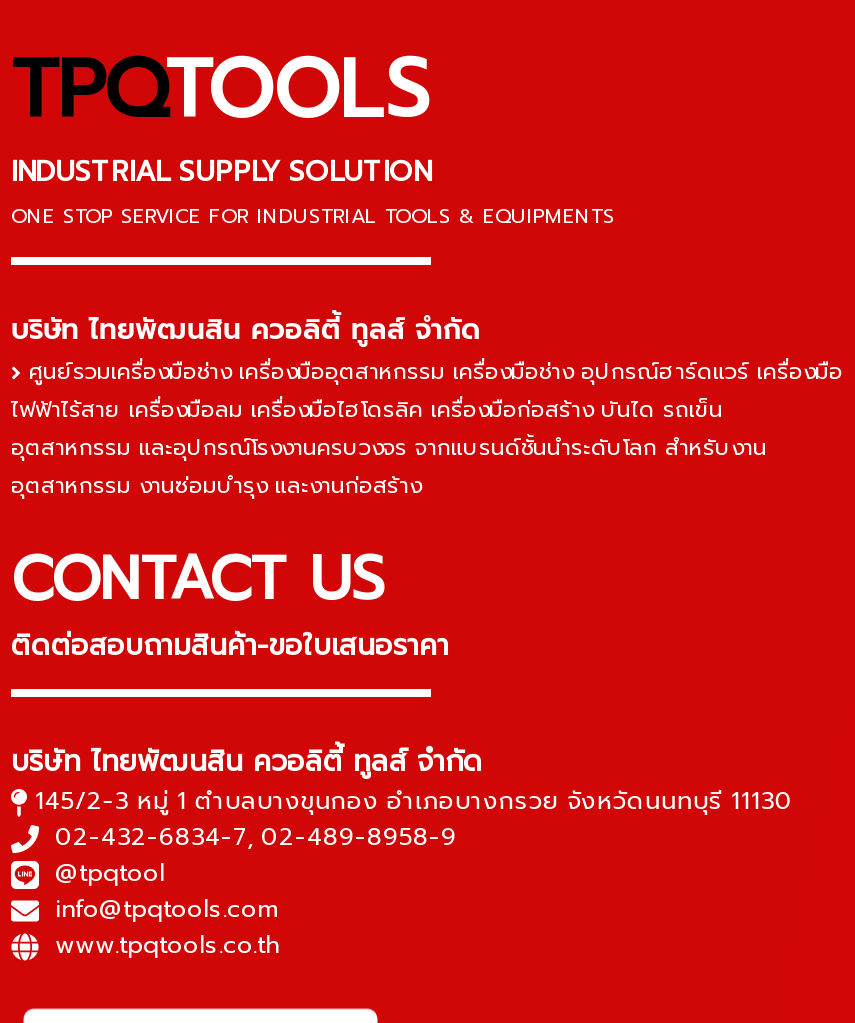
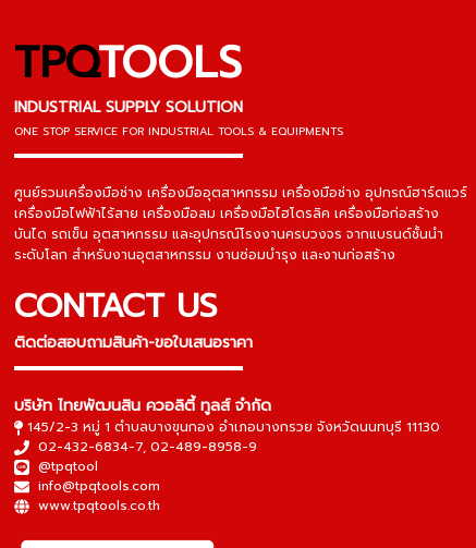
- บริษัท ไทยพัฒนสิน ควอลิตี้ ทูลส์ จำกัด
- ศูนย์รวมเครื่องมือช่าง เครื่องมืออุตสาหกรรม เครื่องมือช่าง อุปกรณ์ฮาร์ดแวร์ เครื่องมือ
- ไฟฟ้าไร้สาย เครื่องมือลม เครื่องมือไฮโดรลิค เครื่องมือก่อสร้าง บันได รถเข็น
- อุตสาหกรรม และอุปกรณ์โรงงานครบวงจร จากแบรนด์ชั้นนำระดับโลก สำหรับงาน
- อุตสาหกรรม งานซ่อมบำรุง และงานก่อสร้าง
+ ศูนย์รวมเครื่องมือช่าง เครื่องมืออุตสาหกรรม เครื่องมือช่าง อุปกรณ์ฮาร์ดแวร์
+ เครื่องมือไฟฟ้าไร้สาย เครื่องมือลม เครื่องมือไฮโดรลิค เครื่องมือก่อสร้าง
+ บันได รถเข็น อุตสาหกรรม และอุปกรณ์โรงงานครบวงจร จากแบรนด์ชั้นนำ
+ ระดับโลก สำหรับงานอุตสาหกรรม งานซ่อมบำรุง และงานก่อสร้าง
